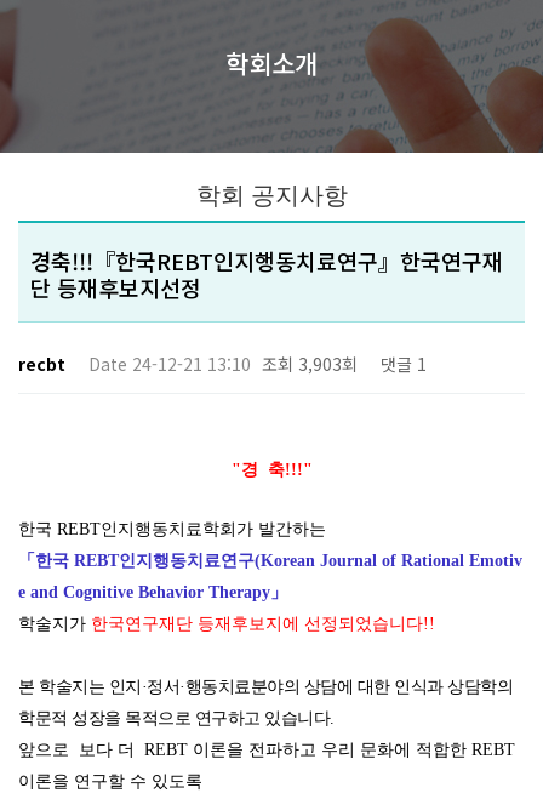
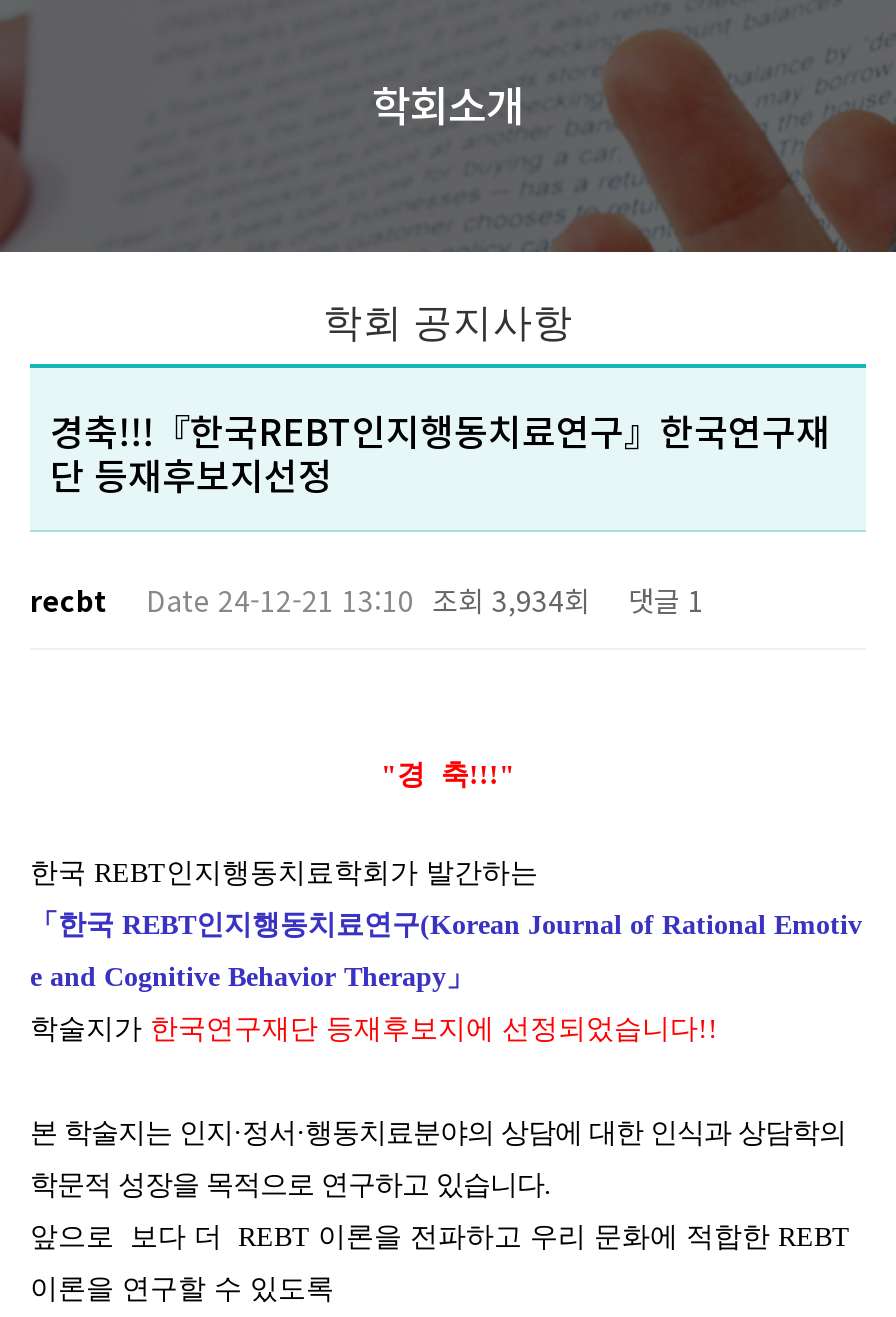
- recbt Date 24-12-21 13:10 조회 3,903회 댓글 1
+ recbt Date 24-12-21 13:10 조회 3,934회 댓글 1
